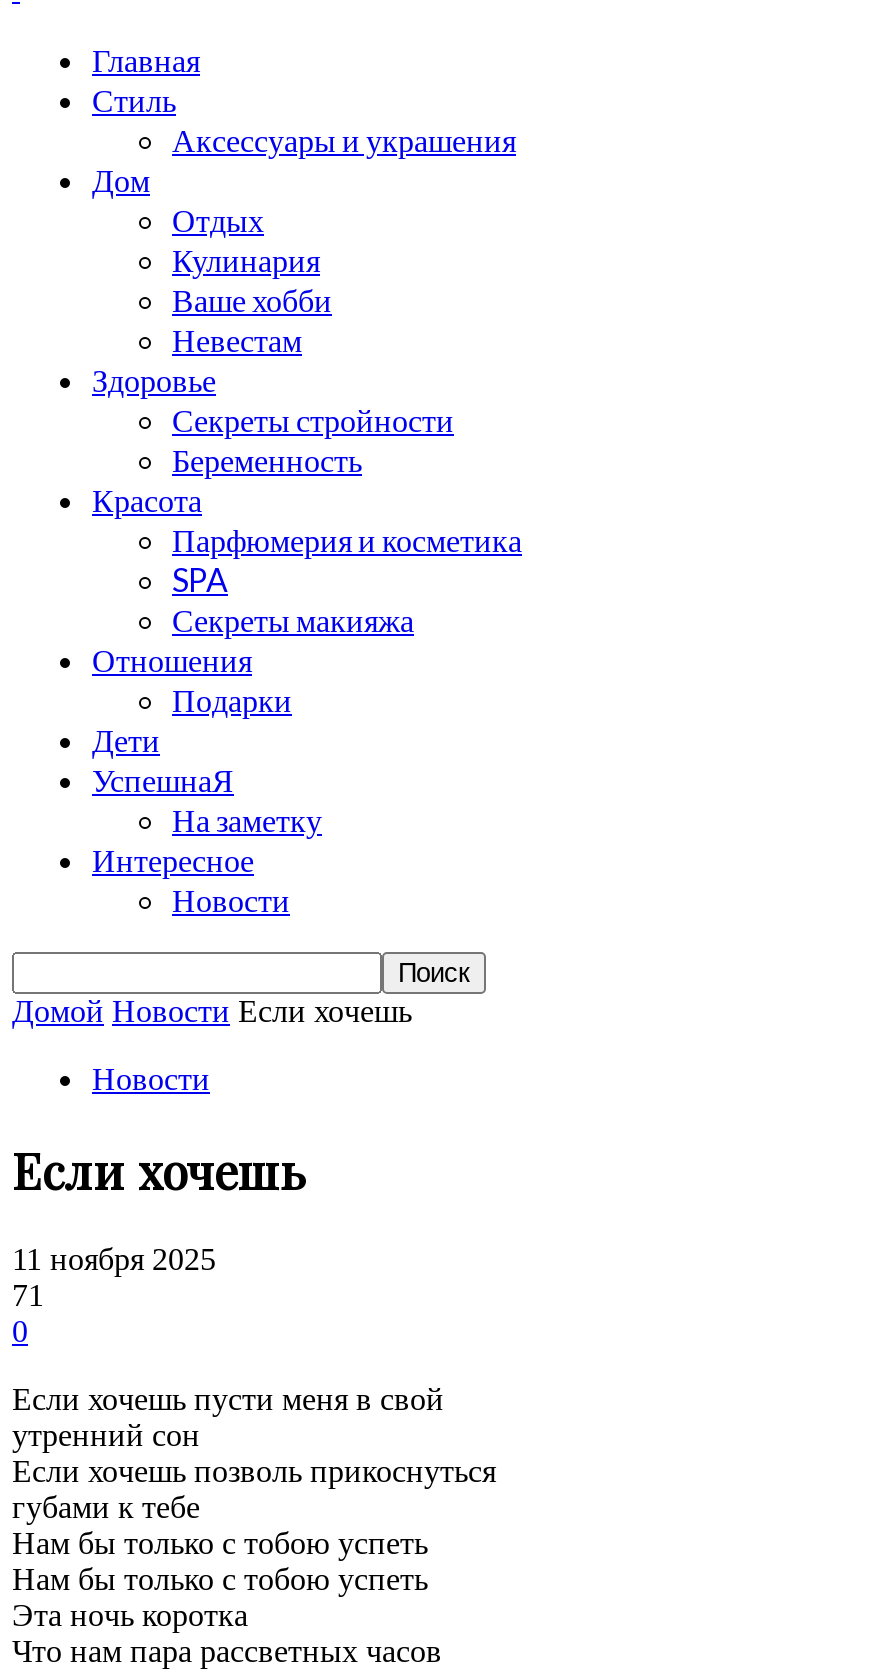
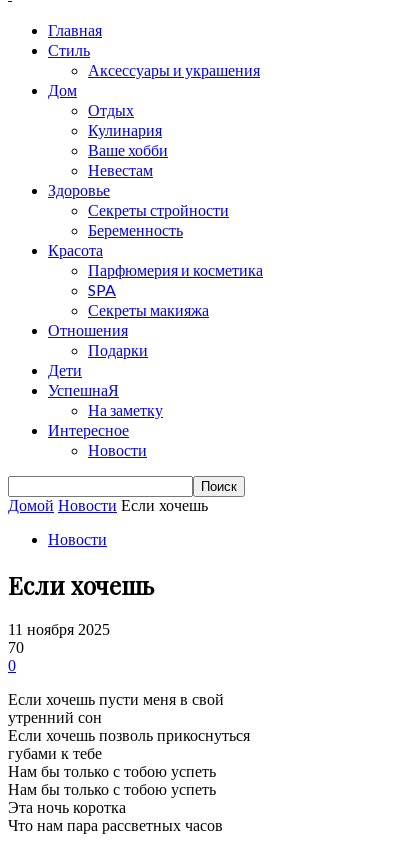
- 71
+ 70
